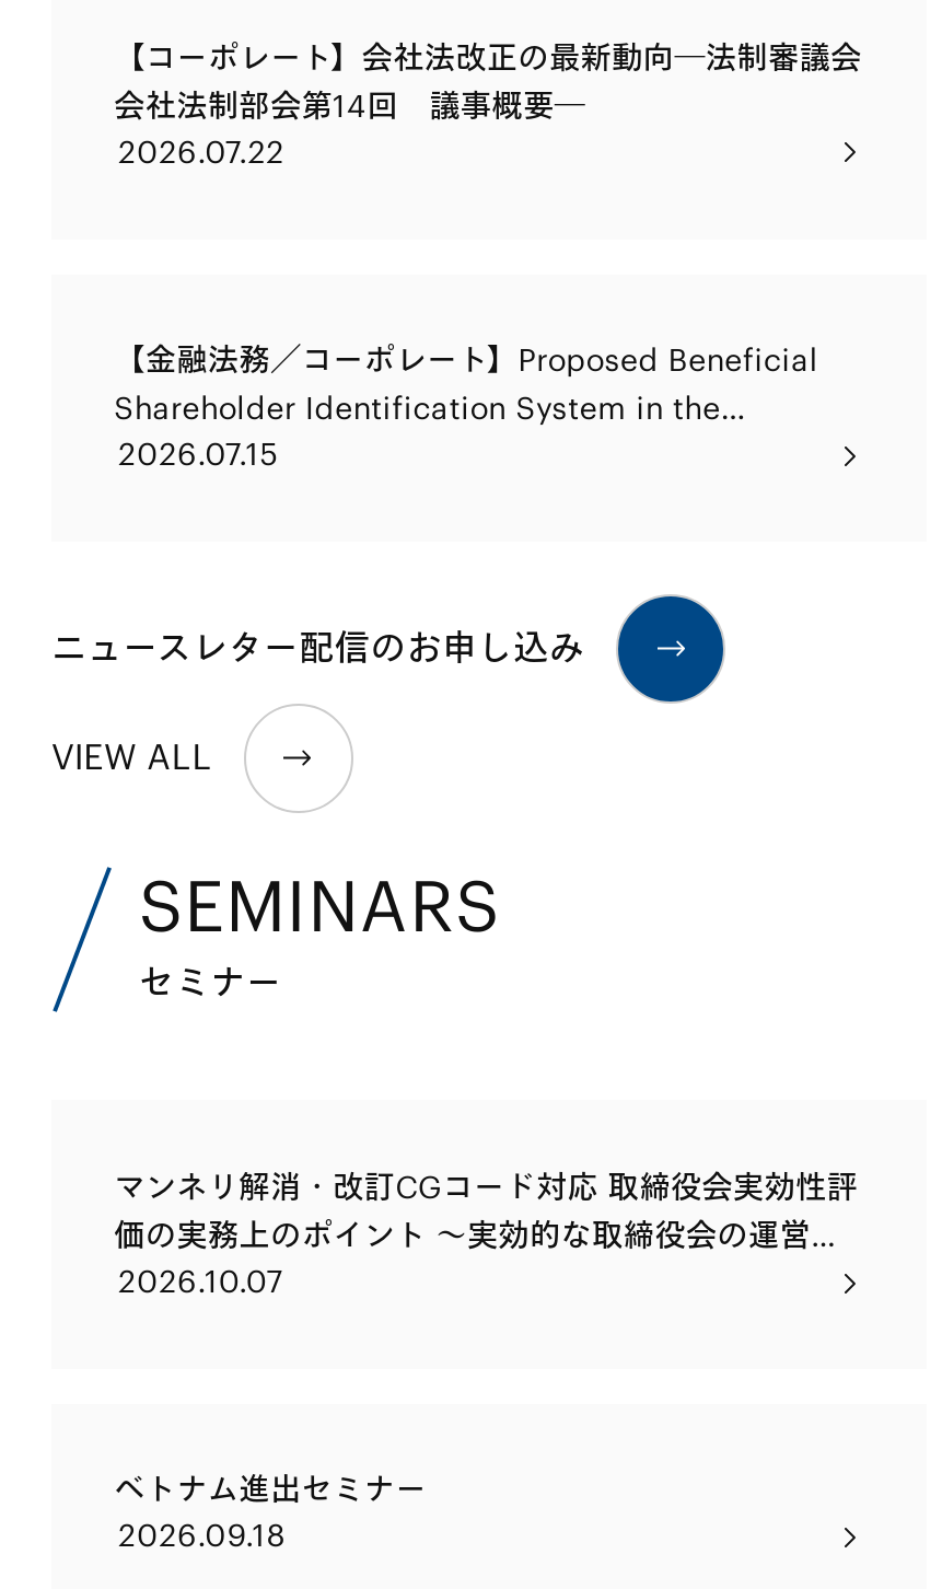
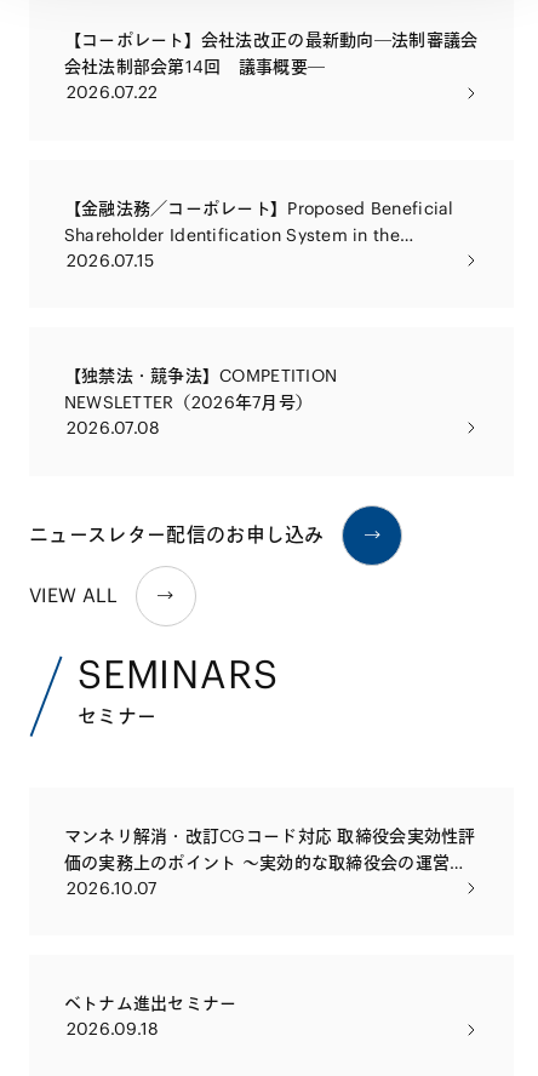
+ 【独禁法・競争法】COMPETITION
+ NEWSLETTER（2026年7月号）
+ 2026.07.08
